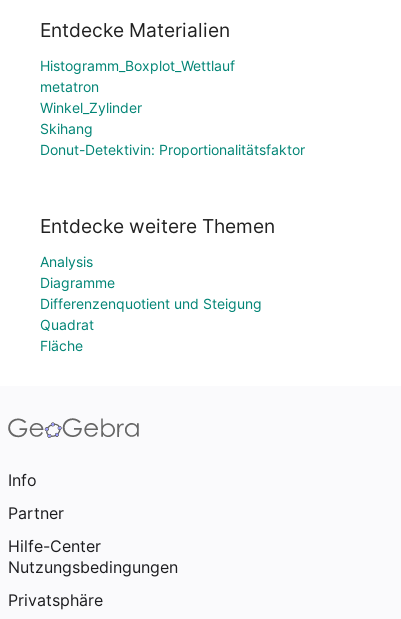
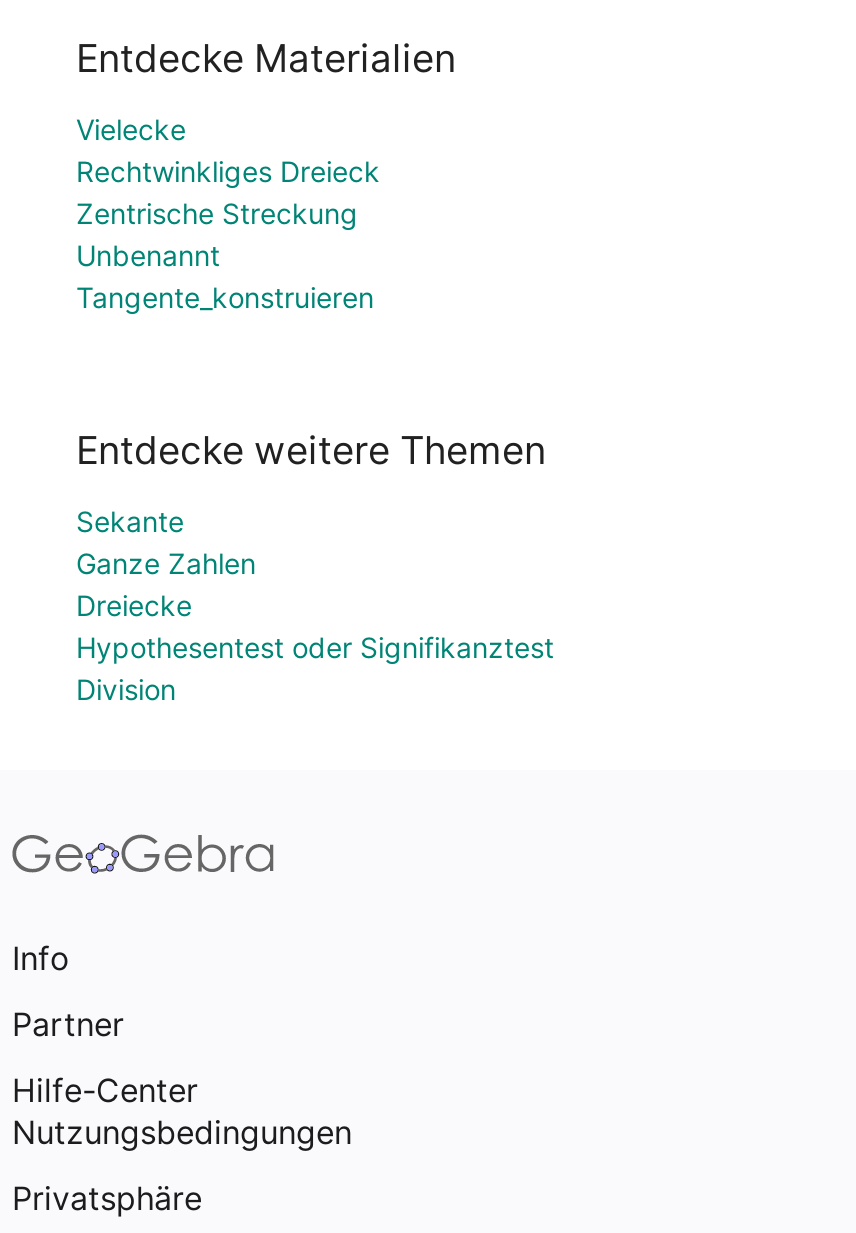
- Histogramm_Boxplot_Wettlauf
- metatron
- Winkel_Zylinder
- Skihang
- Donut-Detektivin: Proportionalitätsfaktor
+ Vielecke
+ Rechtwinkliges Dreieck
+ Zentrische Streckung
+ Unbenannt
+ Tangente_konstruieren

- Analysis
- Diagramme
- Differenzenquotient und Steigung
- Quadrat
- Fläche
+ Sekante
+ Ganze Zahlen
+ Dreiecke
+ Hypothesentest oder Signifikanztest
+ Division
